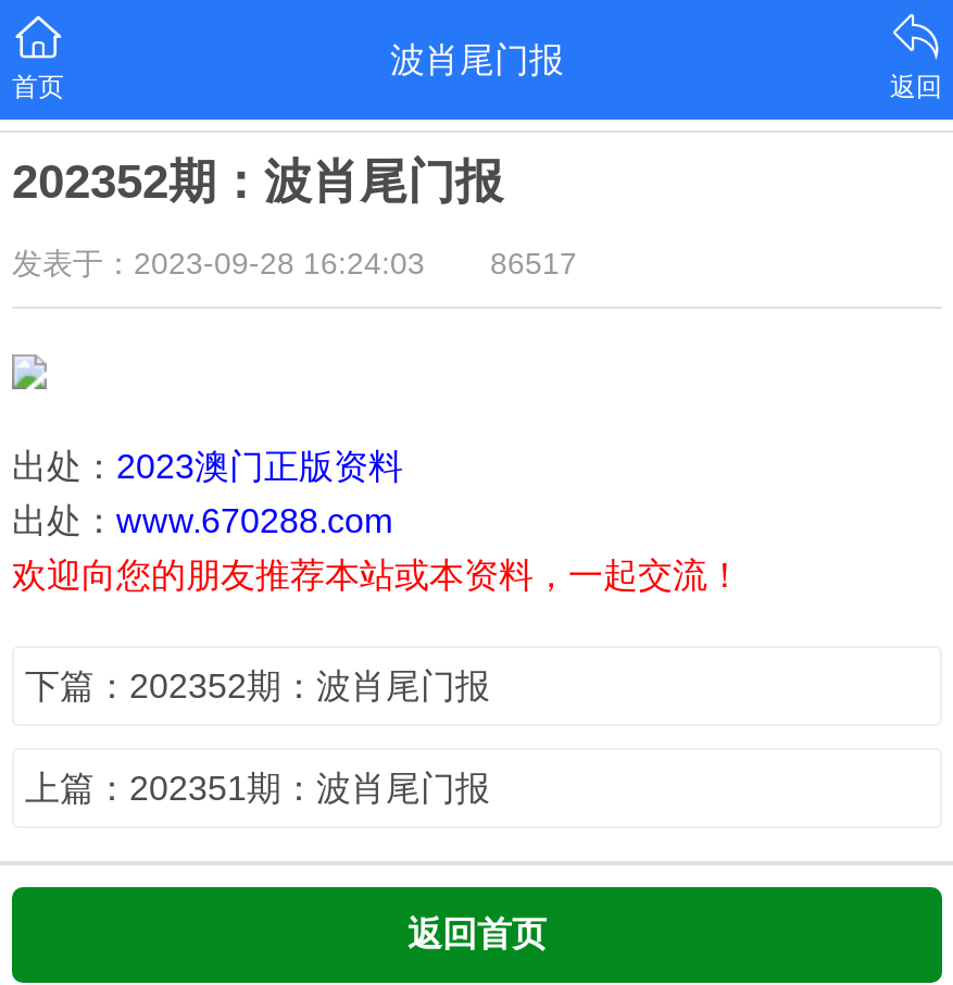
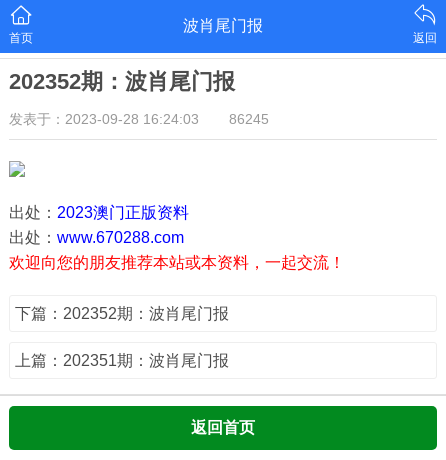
- 发表于：2023-09-28 16:24:03 86517
+ 发表于：2023-09-28 16:24:03 86245
